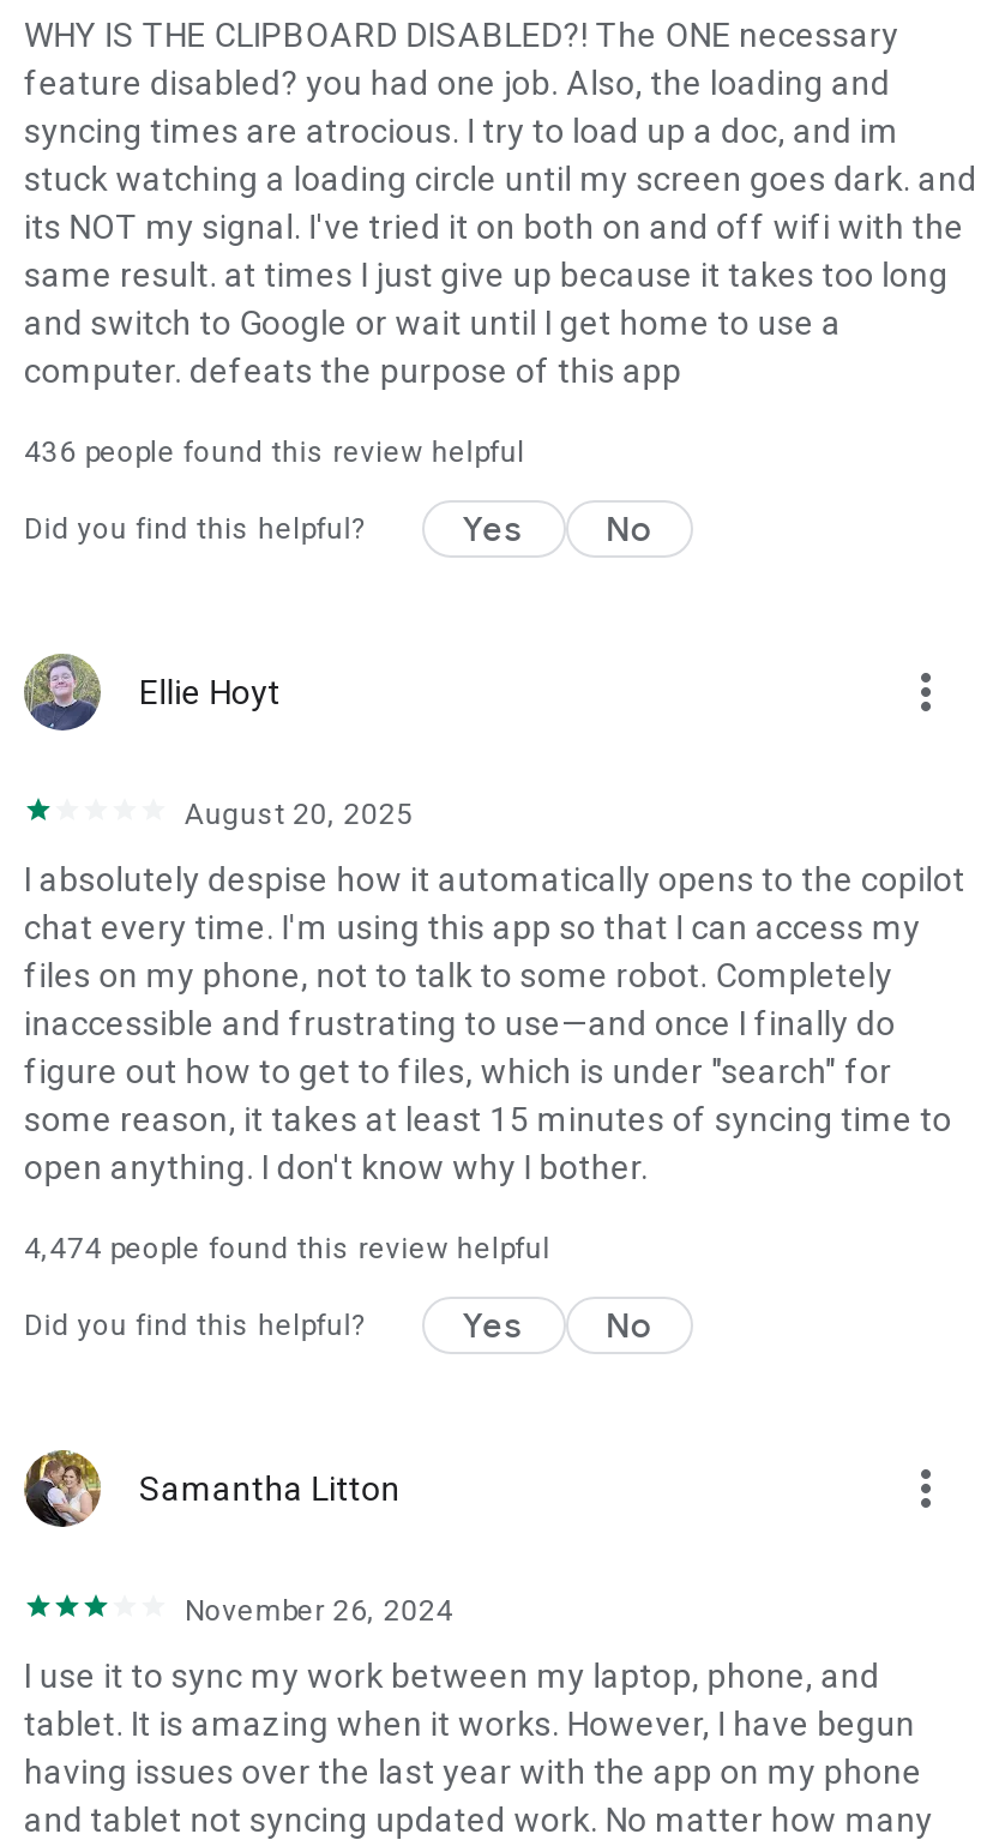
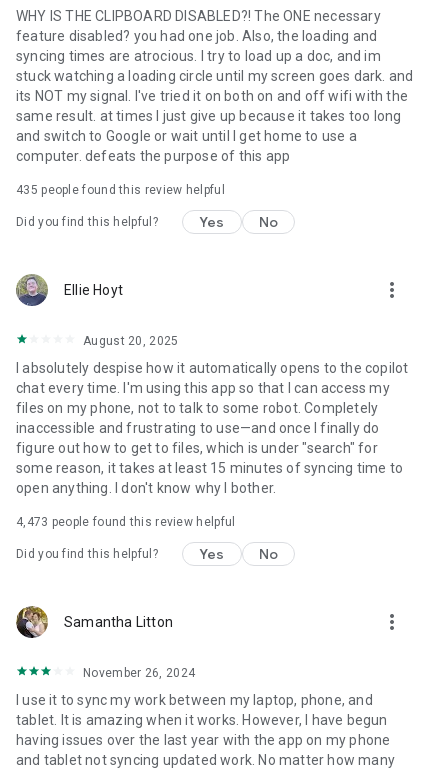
- 436 people found this review helpful
+ 435 people found this review helpful

- 4,474 people found this review helpful
+ 4,473 people found this review helpful
